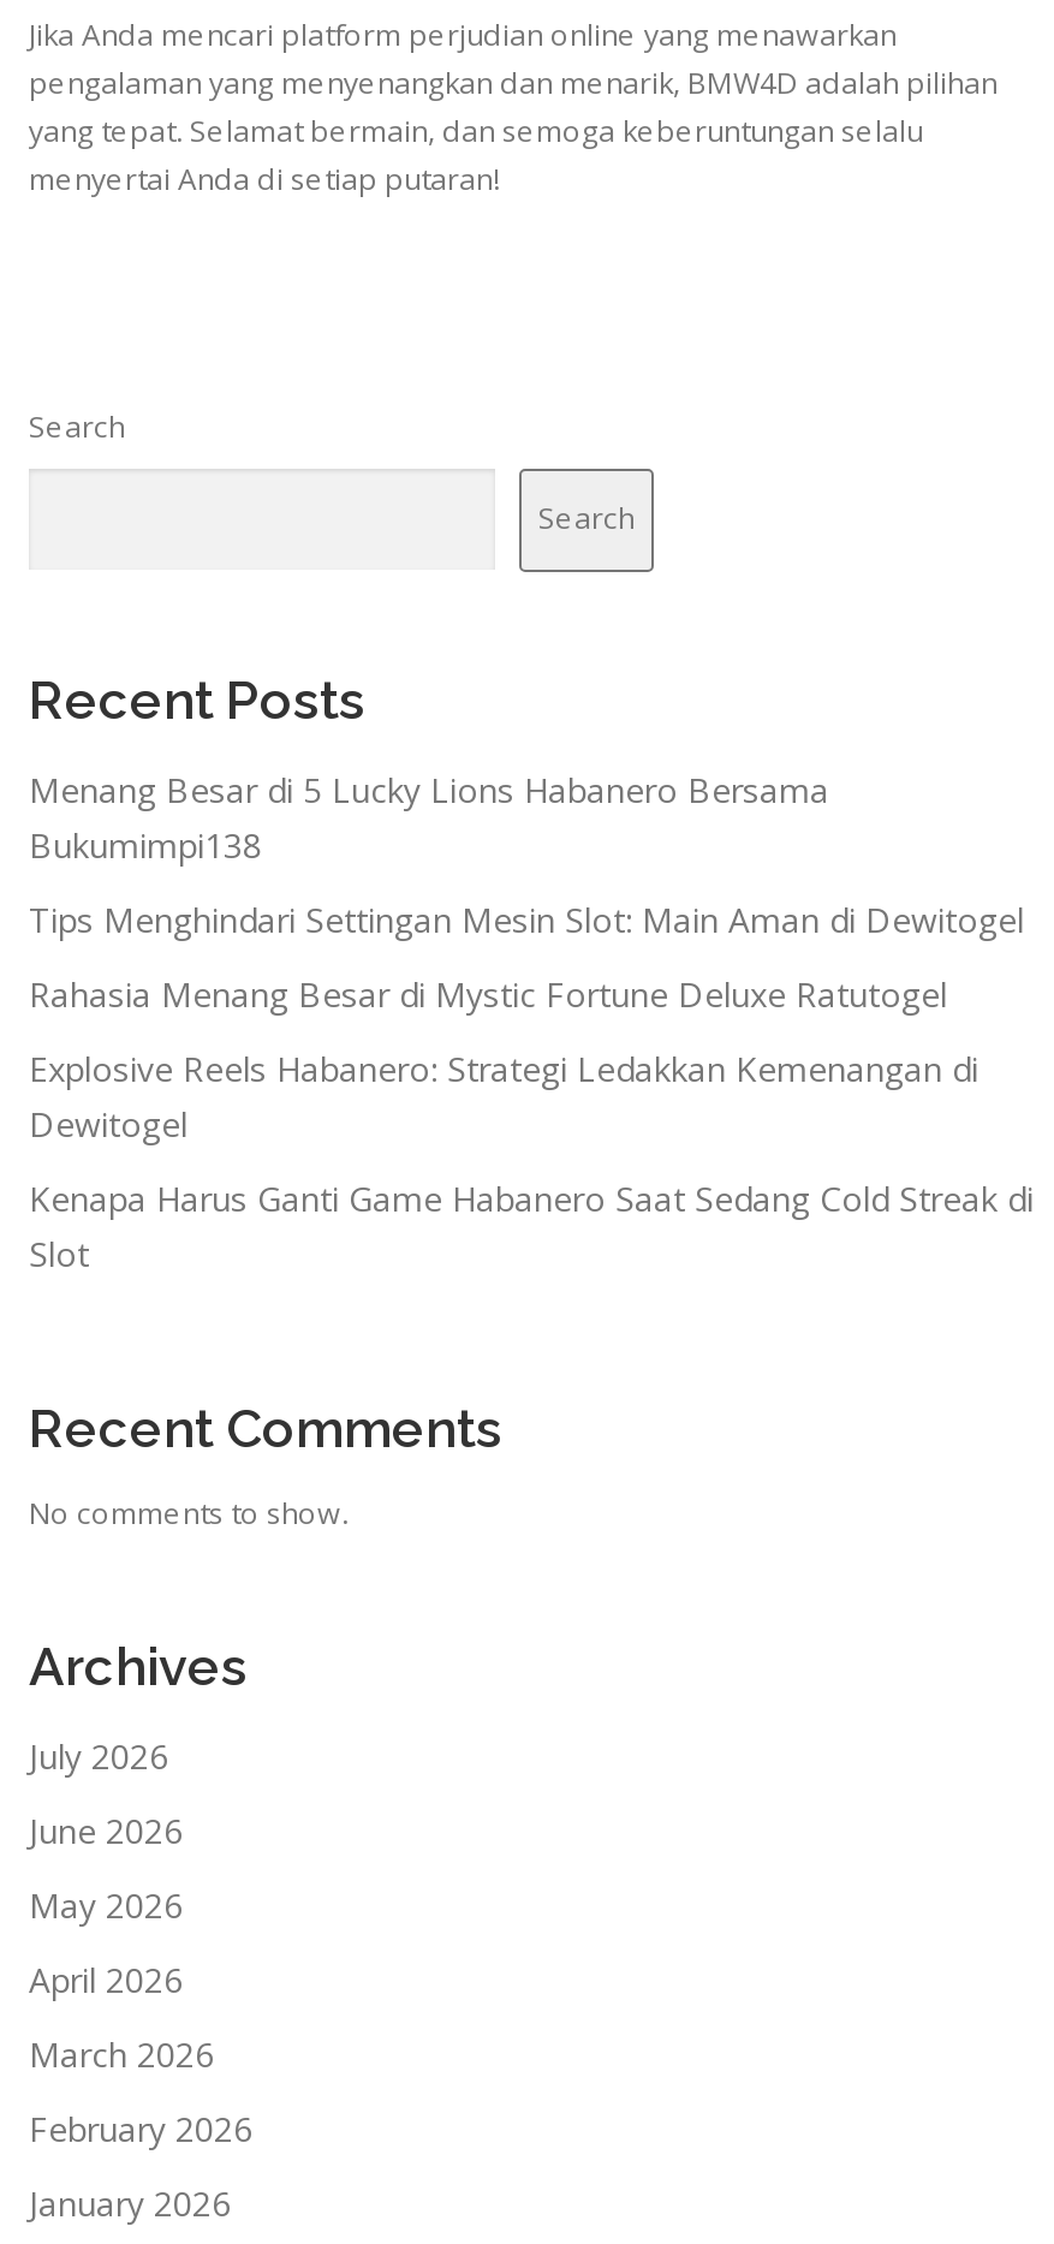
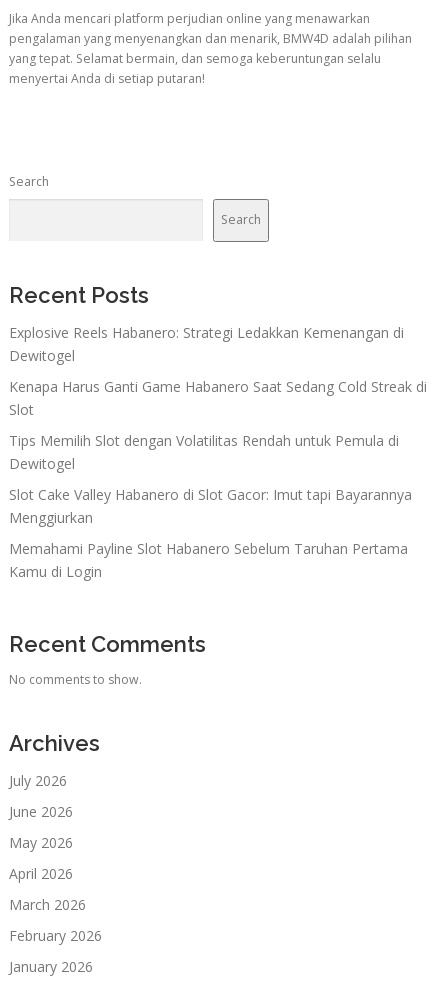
- Menang Besar di 5 Lucky Lions Habanero Bersama
- Bukumimpi138
- Tips Menghindari Settingan Mesin Slot: Main Aman di Dewitogel
- Rahasia Menang Besar di Mystic Fortune Deluxe Ratutogel

moved up: Explosive Reels Habanero: Strategi Ledakkan Kemenangan di | Dewitogel | Kenapa Harus Ganti Game Habanero Saat Sedang Cold Streak di | Slot

+ Tips Memilih Slot dengan Volatilitas Rendah untuk Pemula di
+ Dewitogel
+ Slot Cake Valley Habanero di Slot Gacor: Imut tapi Bayarannya
+ Menggiurkan
+ Memahami Payline Slot Habanero Sebelum Taruhan Pertama
+ Kamu di Login
